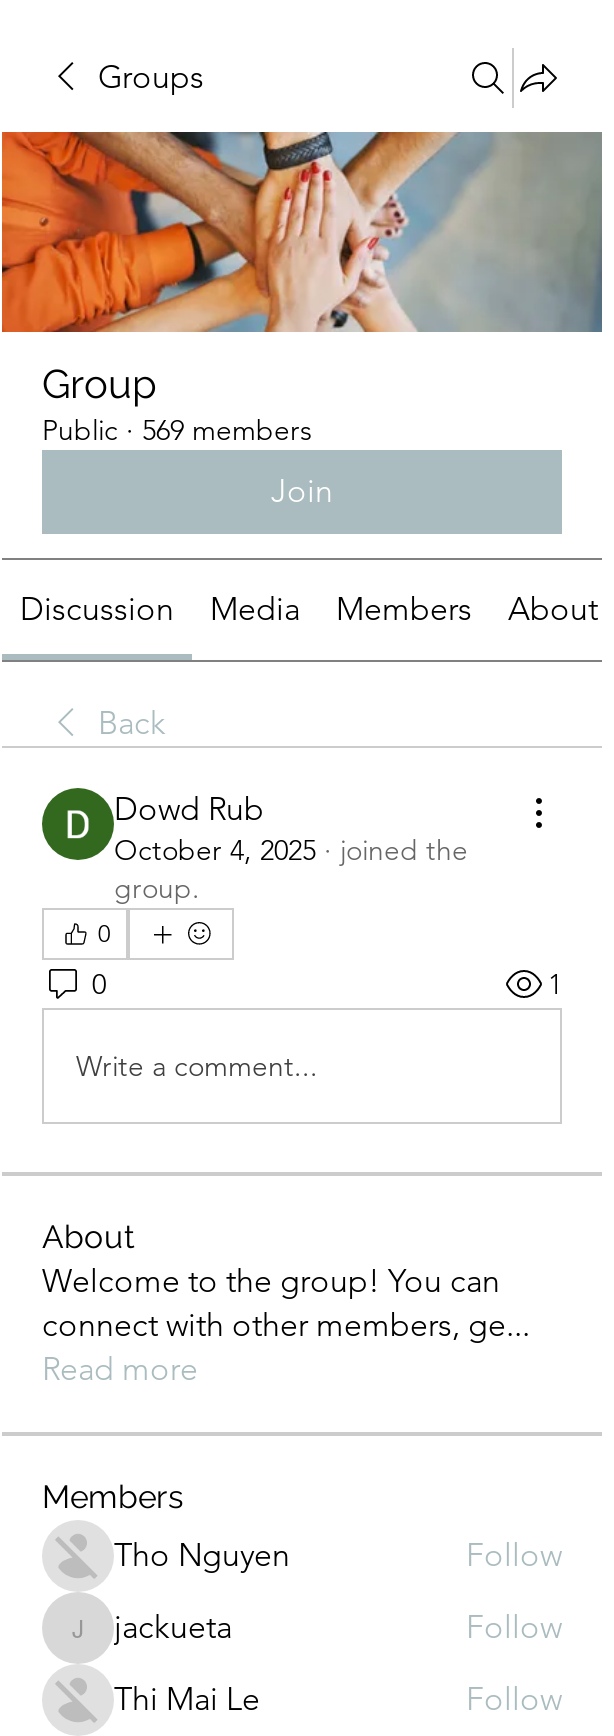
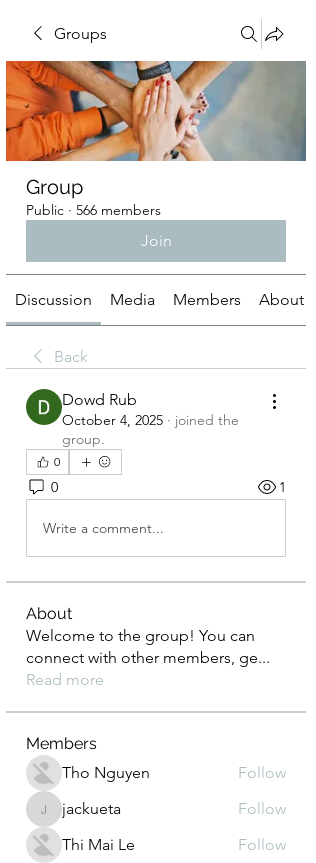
- Public · 569 members
+ Public · 566 members
